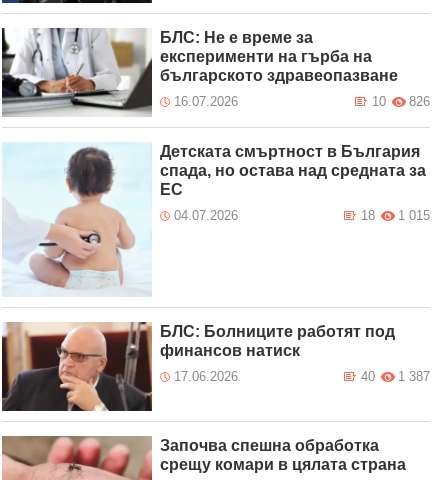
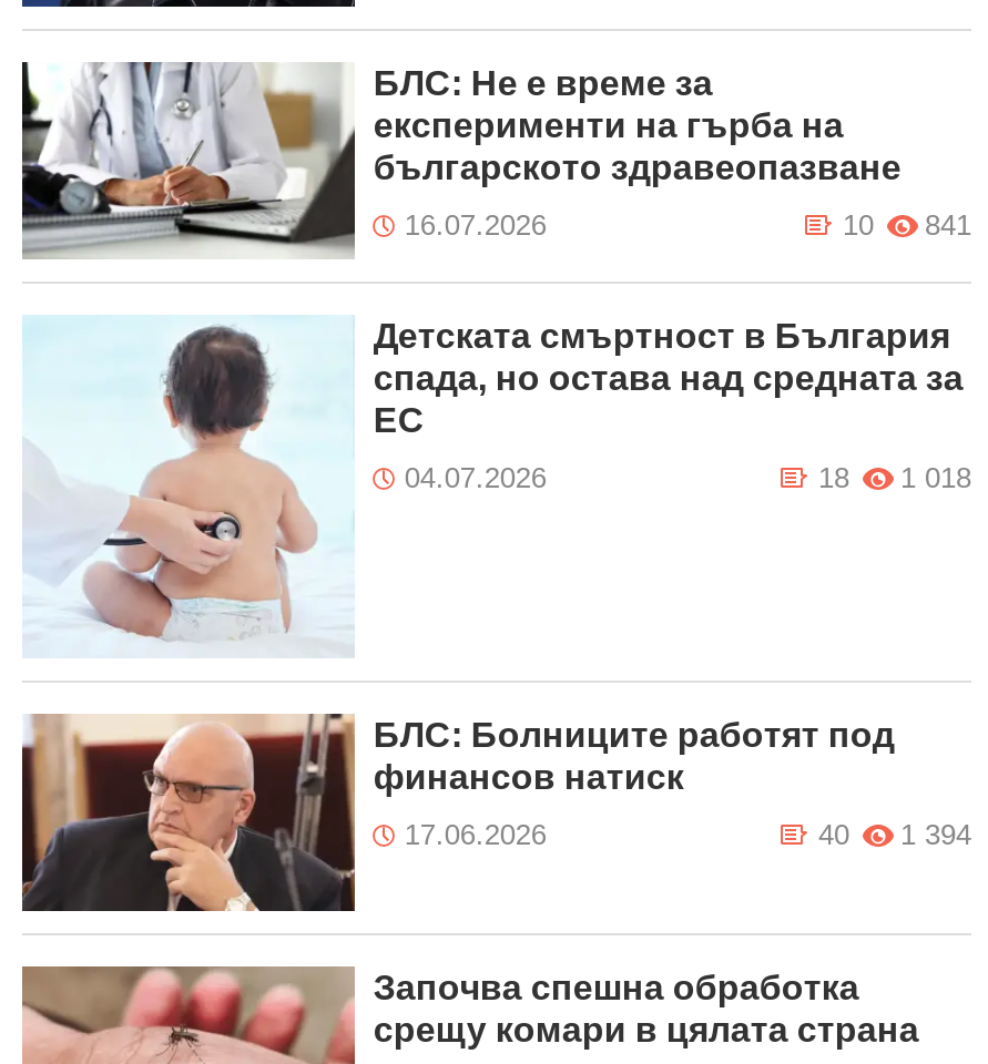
- 10 826
+ 10 841

- 18 1 015
+ 18 1 018

- 40 1 387
+ 40 1 394
